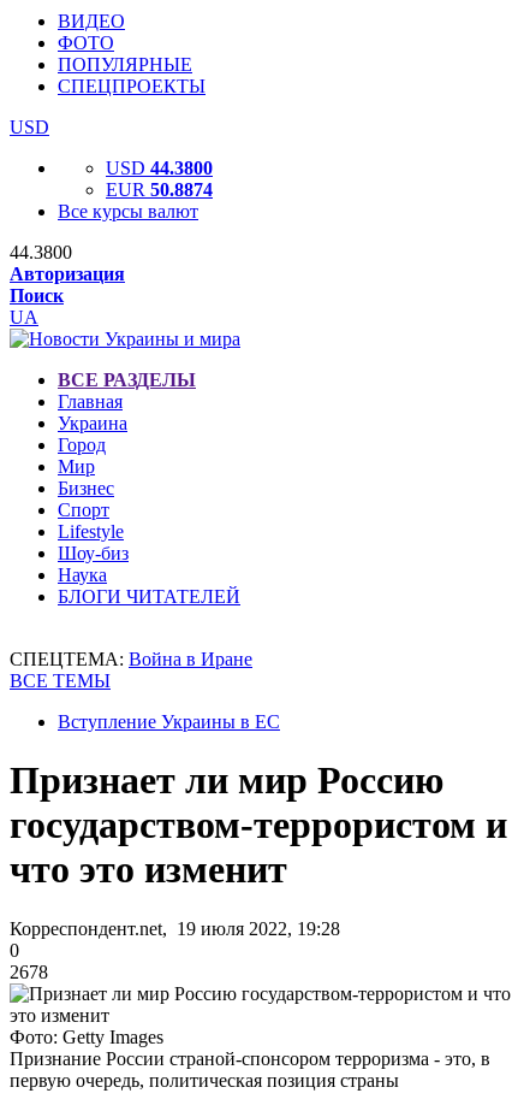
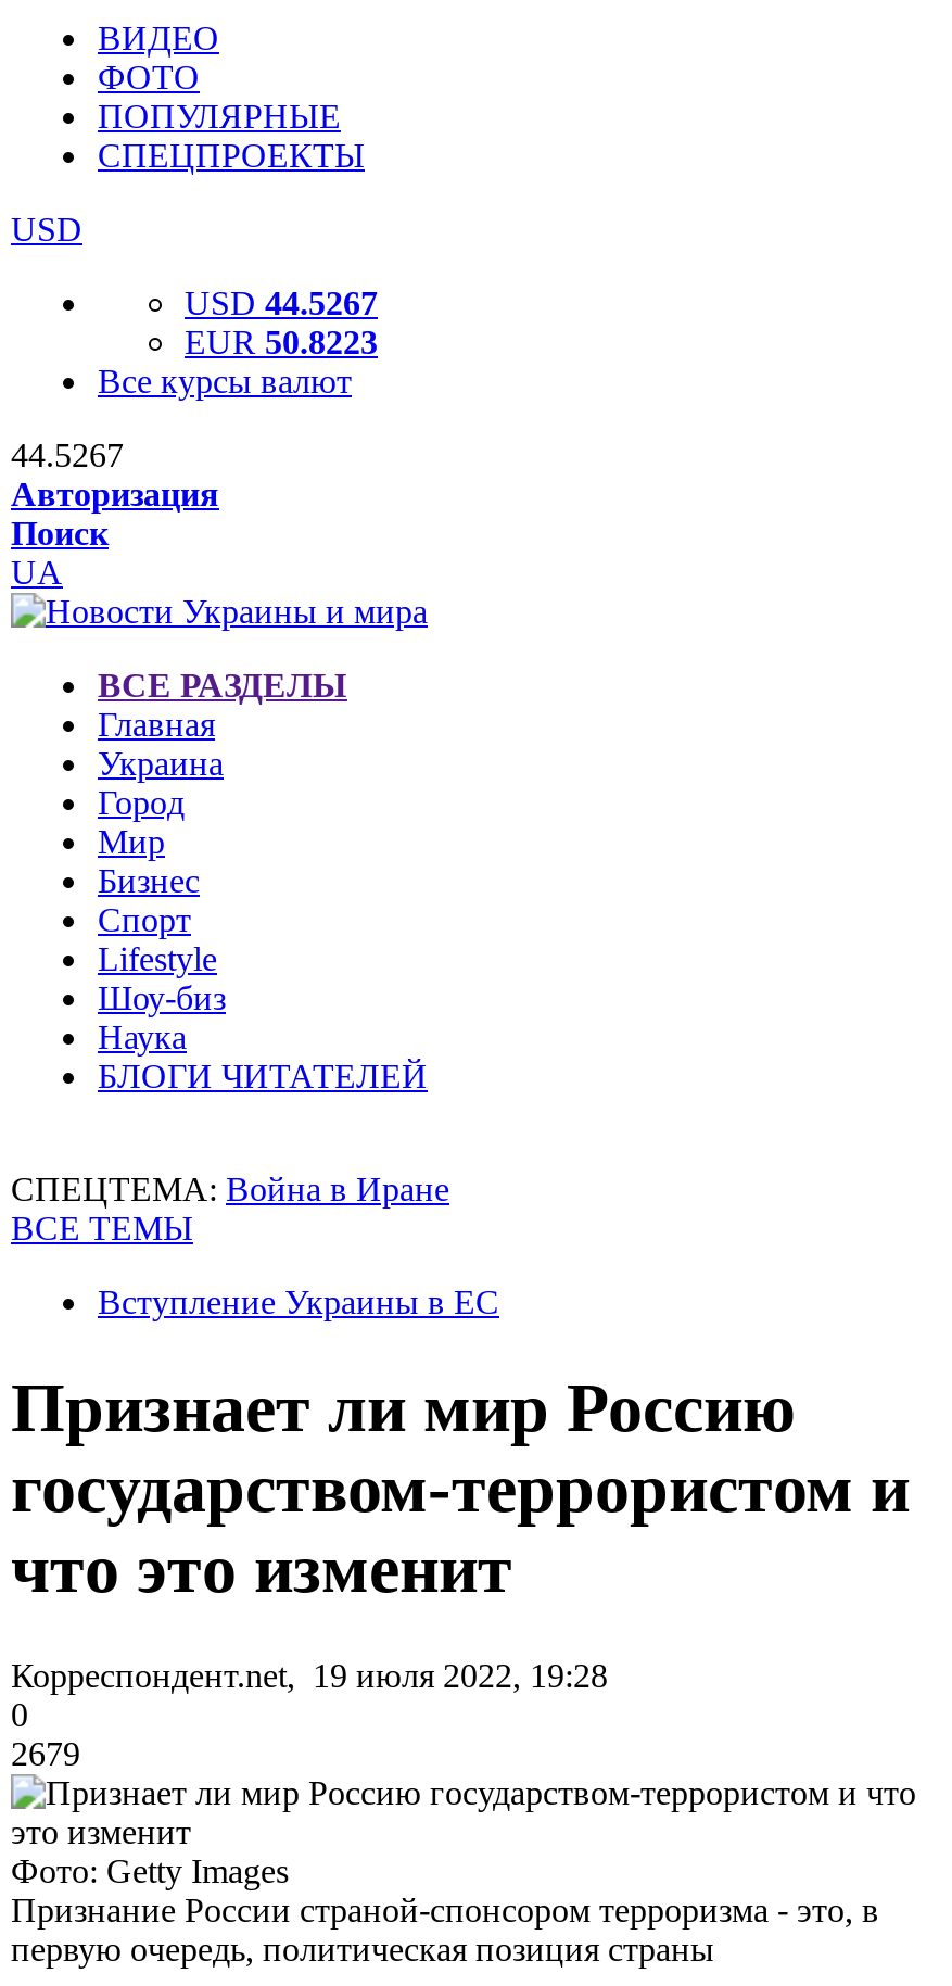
- USD 44.3800
+ USD 44.5267

- EUR 50.8874
+ EUR 50.8223

- 44.3800
+ 44.5267

- 2678
+ 2679
